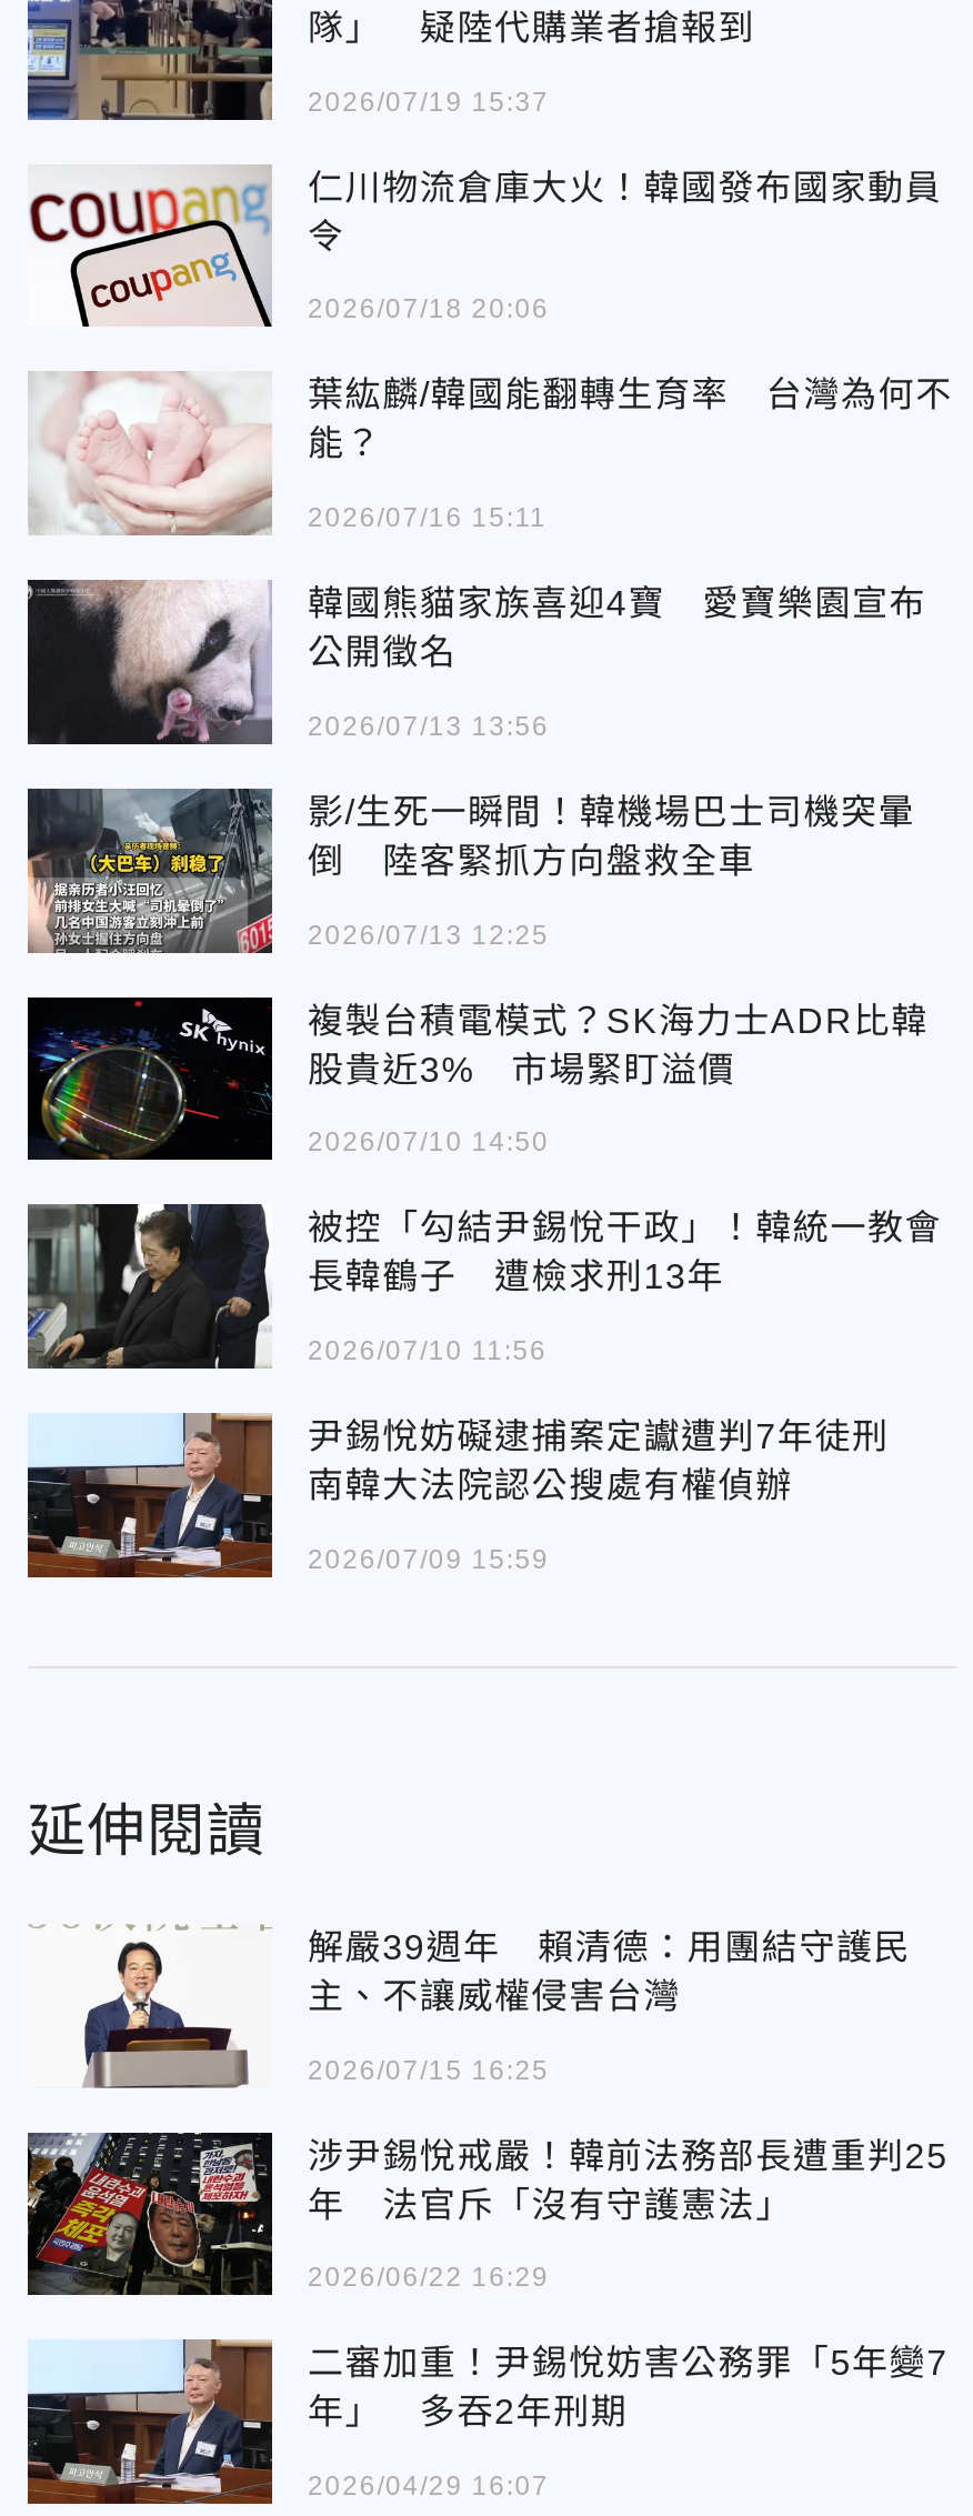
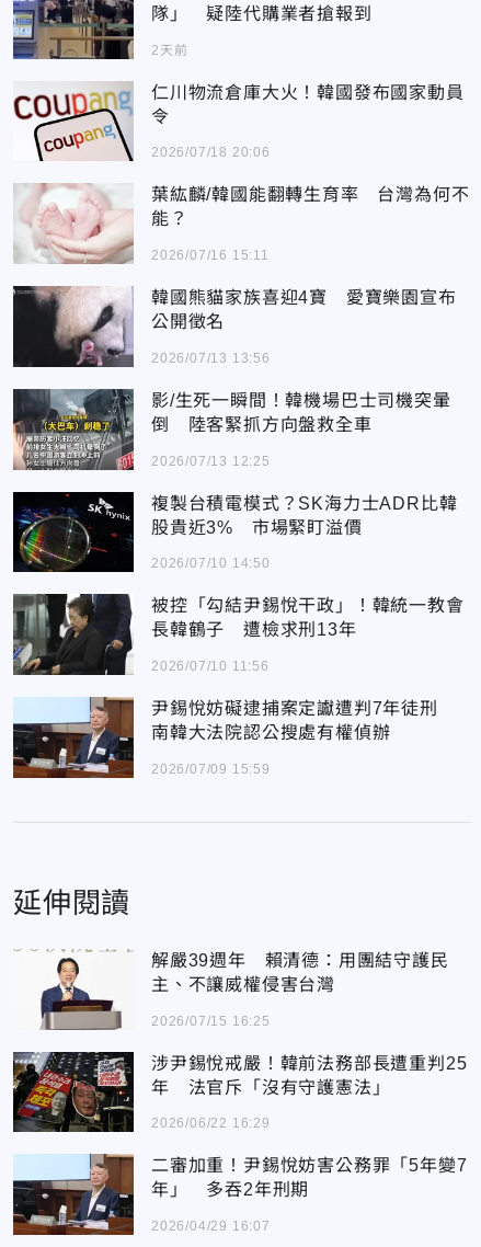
- 2026/07/19 15:37
+ 2天前
